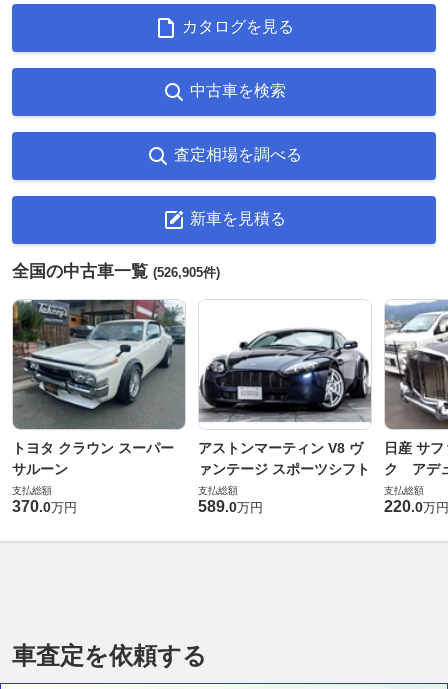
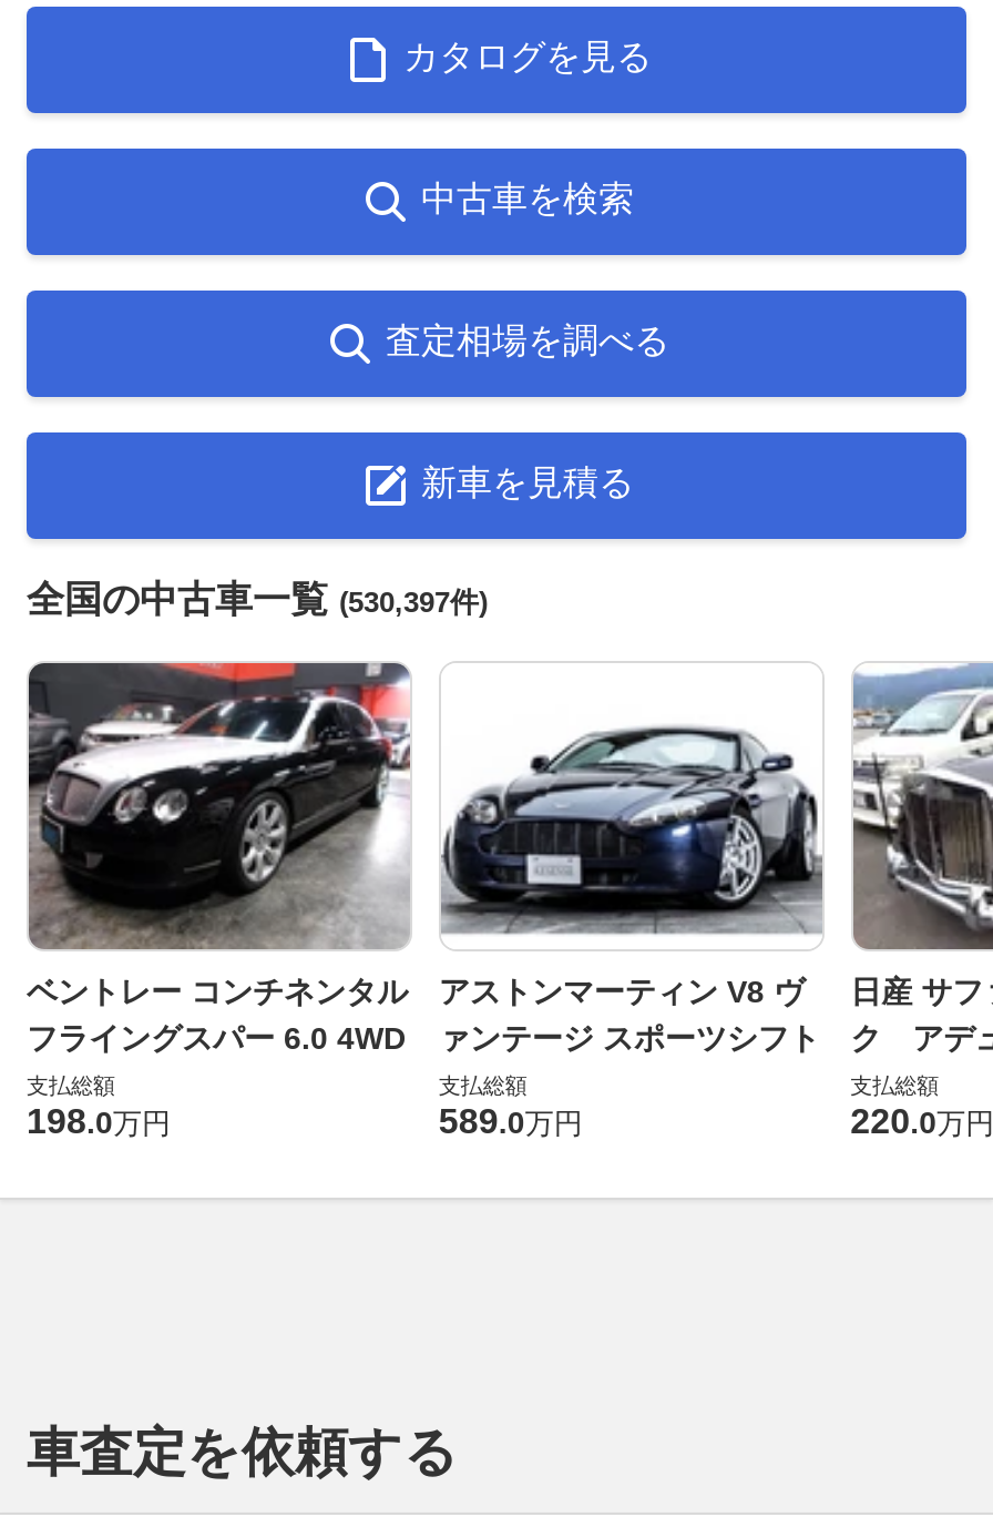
- 全国の中古車一覧(526,905件)
+ 全国の中古車一覧(530,397件)

- [image]
- トヨタ クラウン スーパー
- サルーン
+ [image]
+ ベントレー コンチネンタル
+ フライングスパー 6.0 4WD

- 370.0万円
+ 198.0万円
